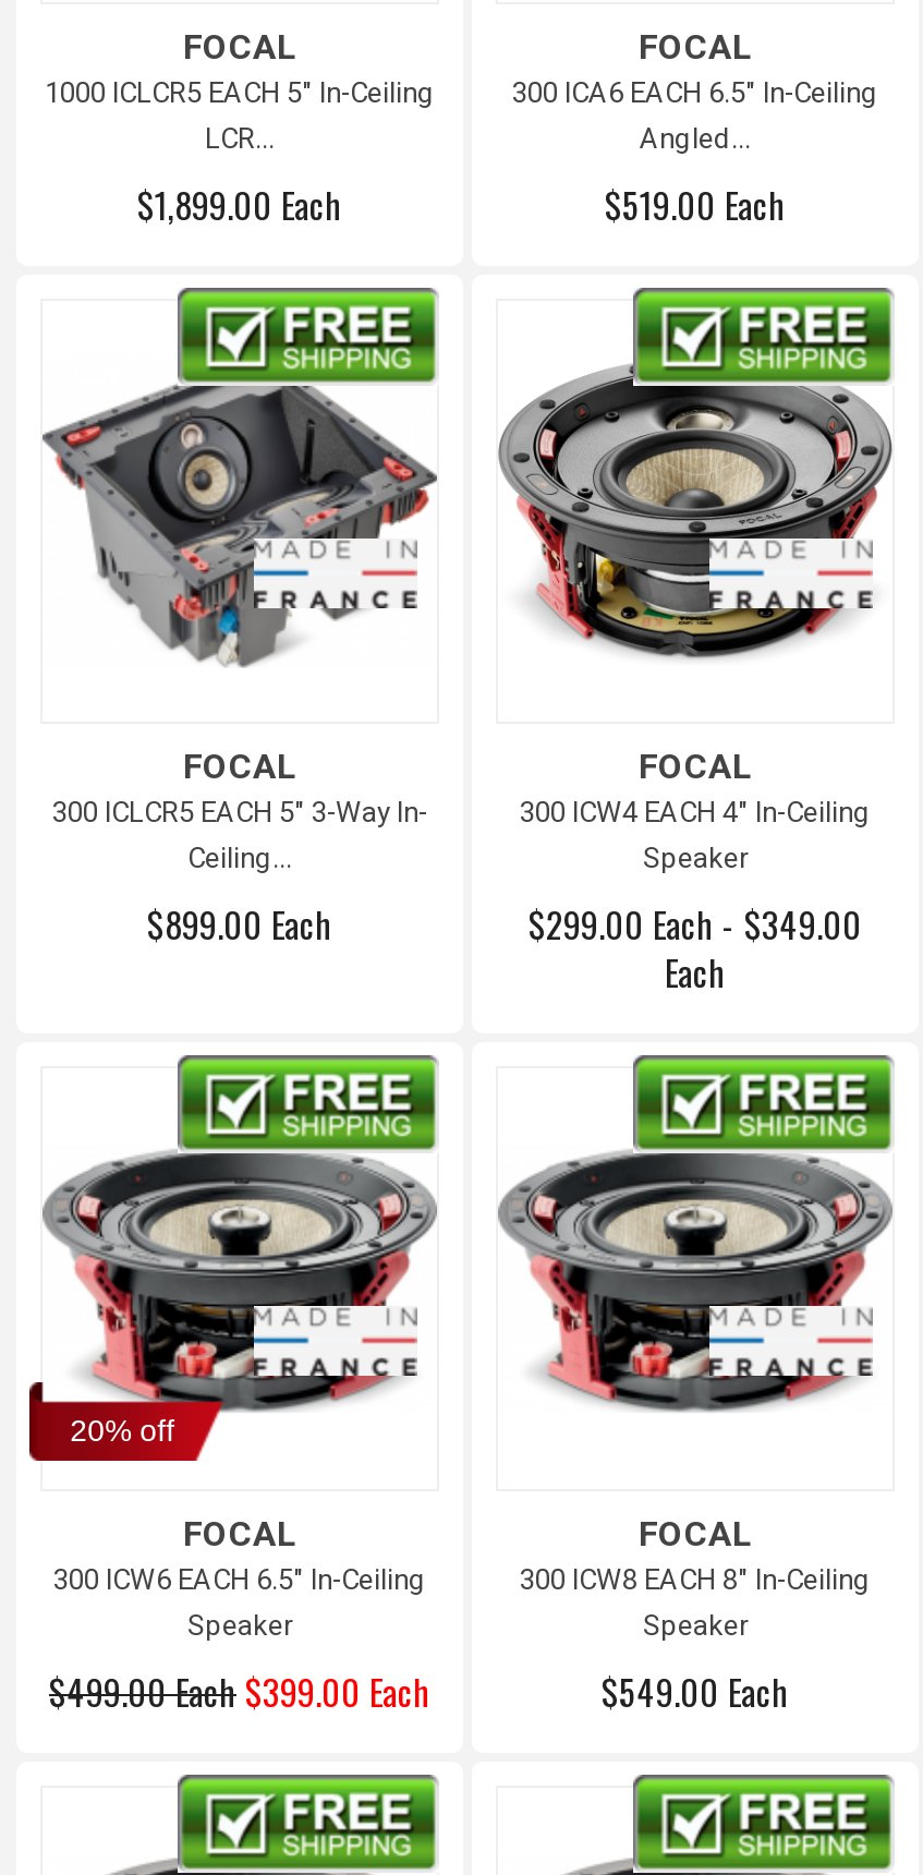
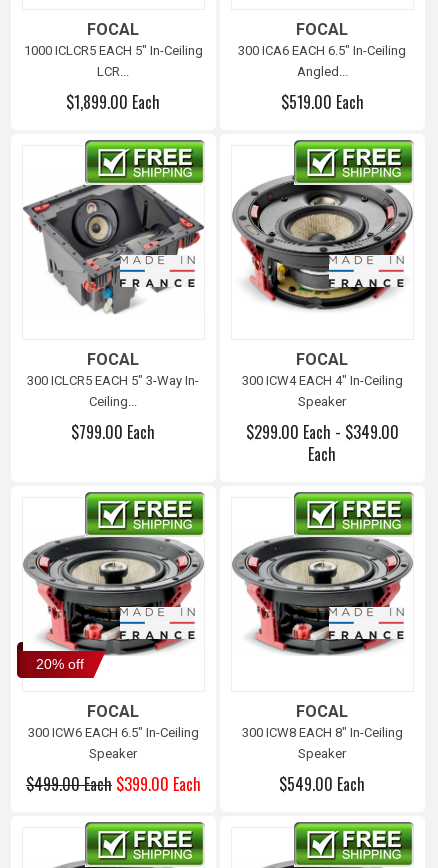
- $899.00 Each
+ $799.00 Each
